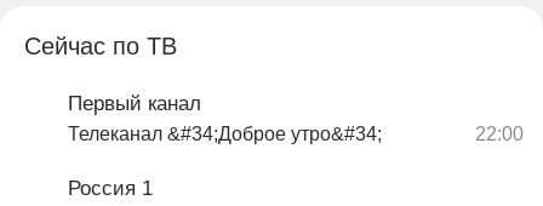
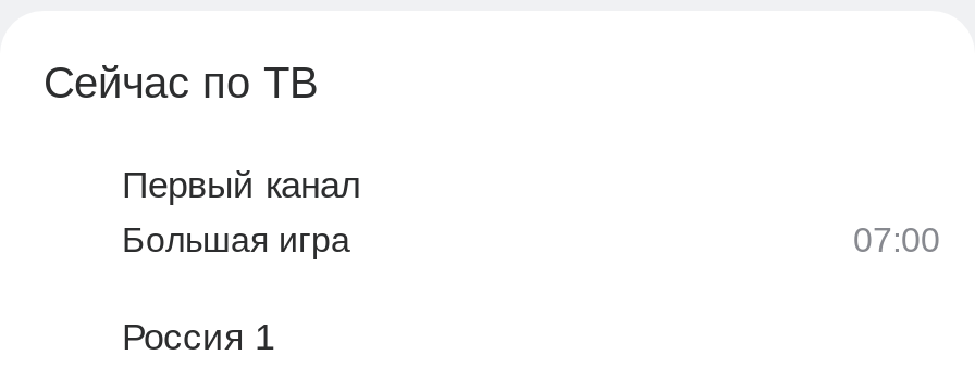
- Телеканал &#34;Доброе утро&#34;
+ Большая игра
